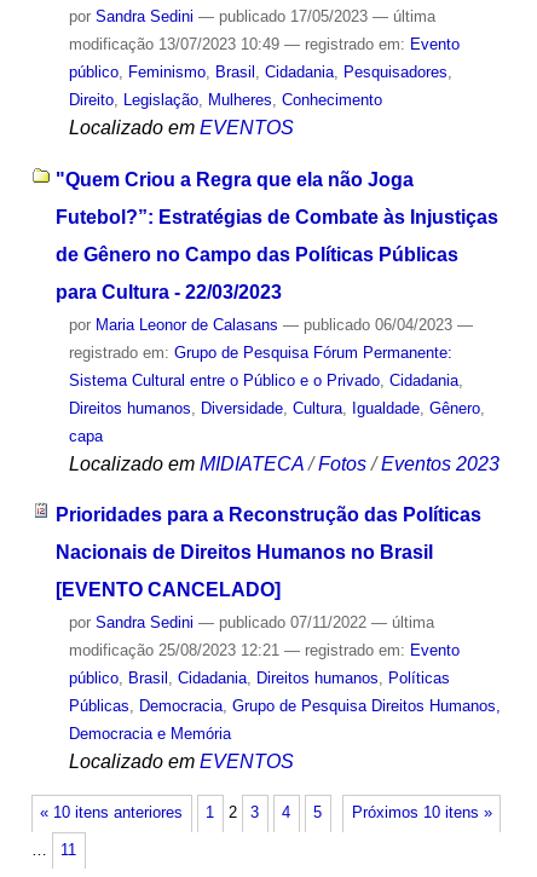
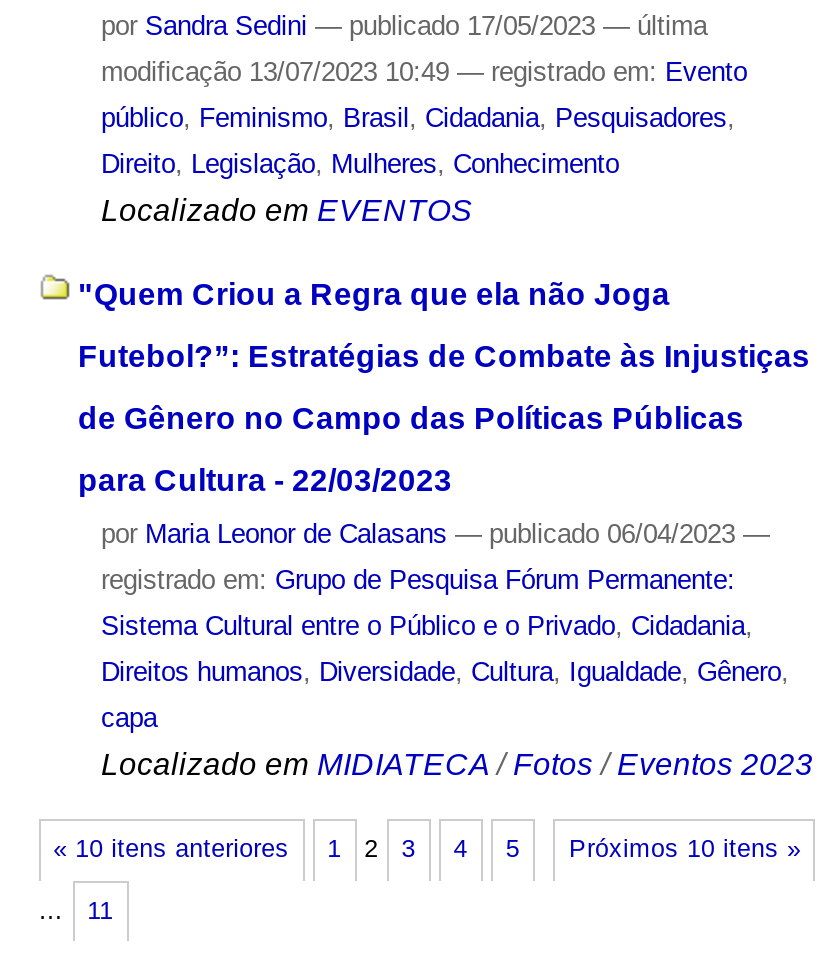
- Prioridades para a Reconstrução das Políticas
- Nacionais de Direitos Humanos no Brasil
- [EVENTO CANCELADO]
- por Sandra Sedini — publicado 07/11/2022 — última
- modificação 25/08/2023 12:21 — registrado em: Evento
- público, Brasil, Cidadania, Direitos humanos, Políticas
- Públicas, Democracia, Grupo de Pesquisa Direitos Humanos,
- Democracia e Memória
- Localizado em EVENTOS
